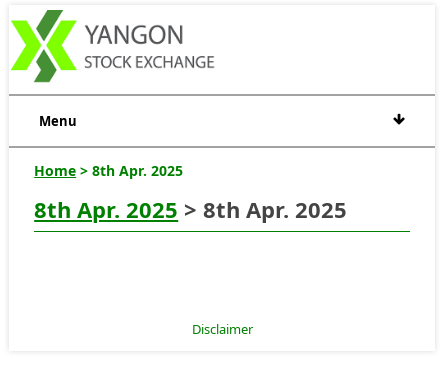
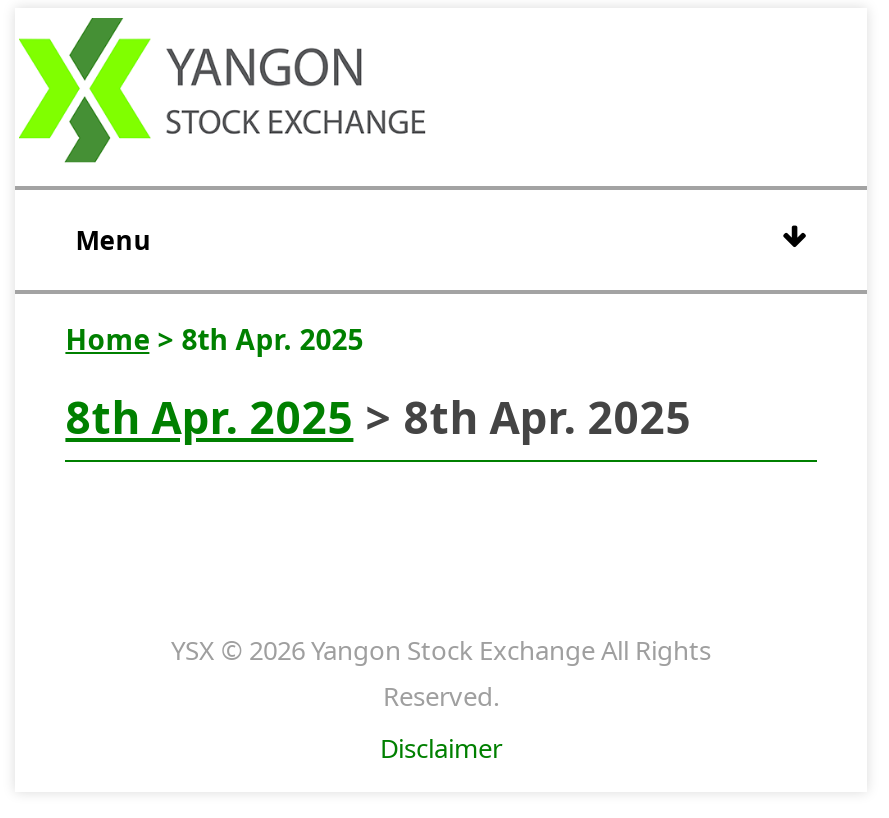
+ YSX © 2026 Yangon Stock Exchange All Rights
+ Reserved.
